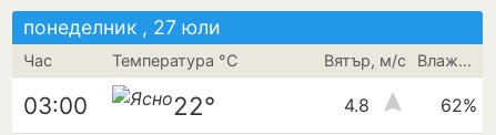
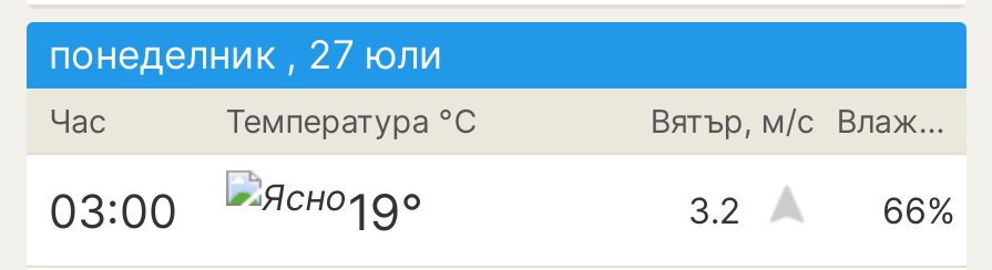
- 22°
+ 19°

- 4.8
+ 3.2

- 62%
+ 66%
